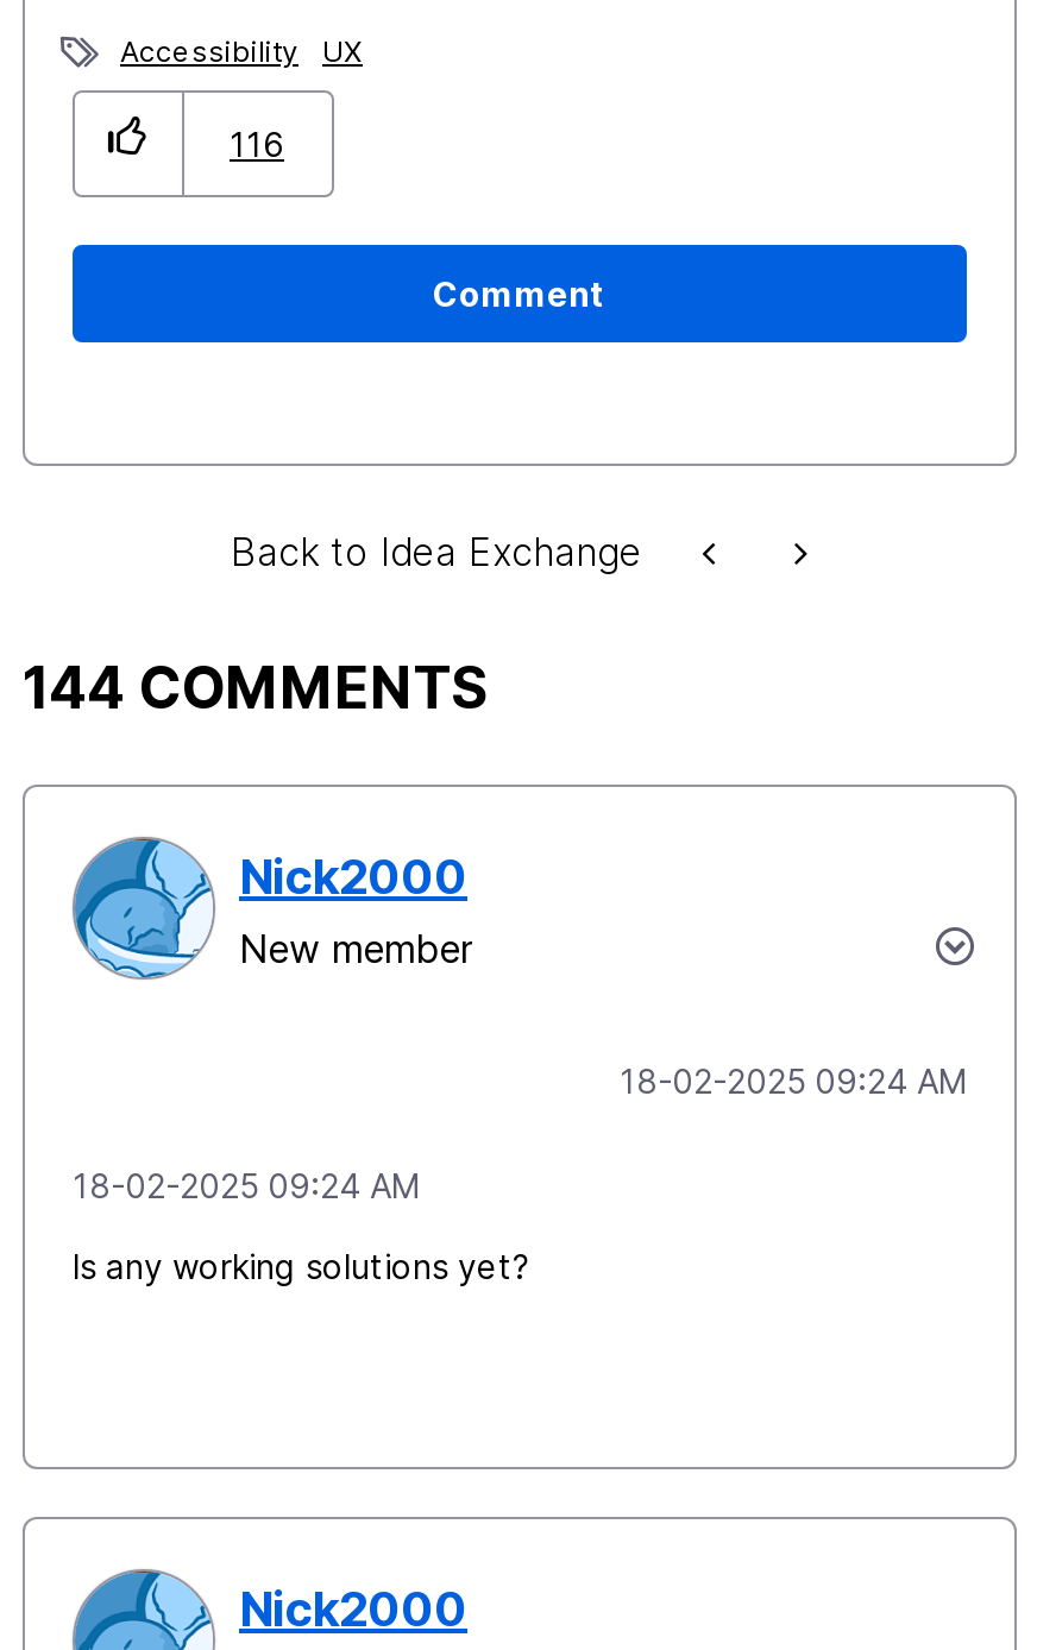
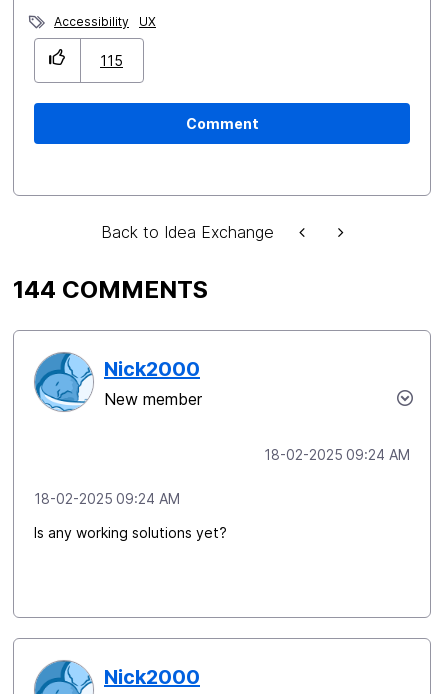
- 116
+ 115
